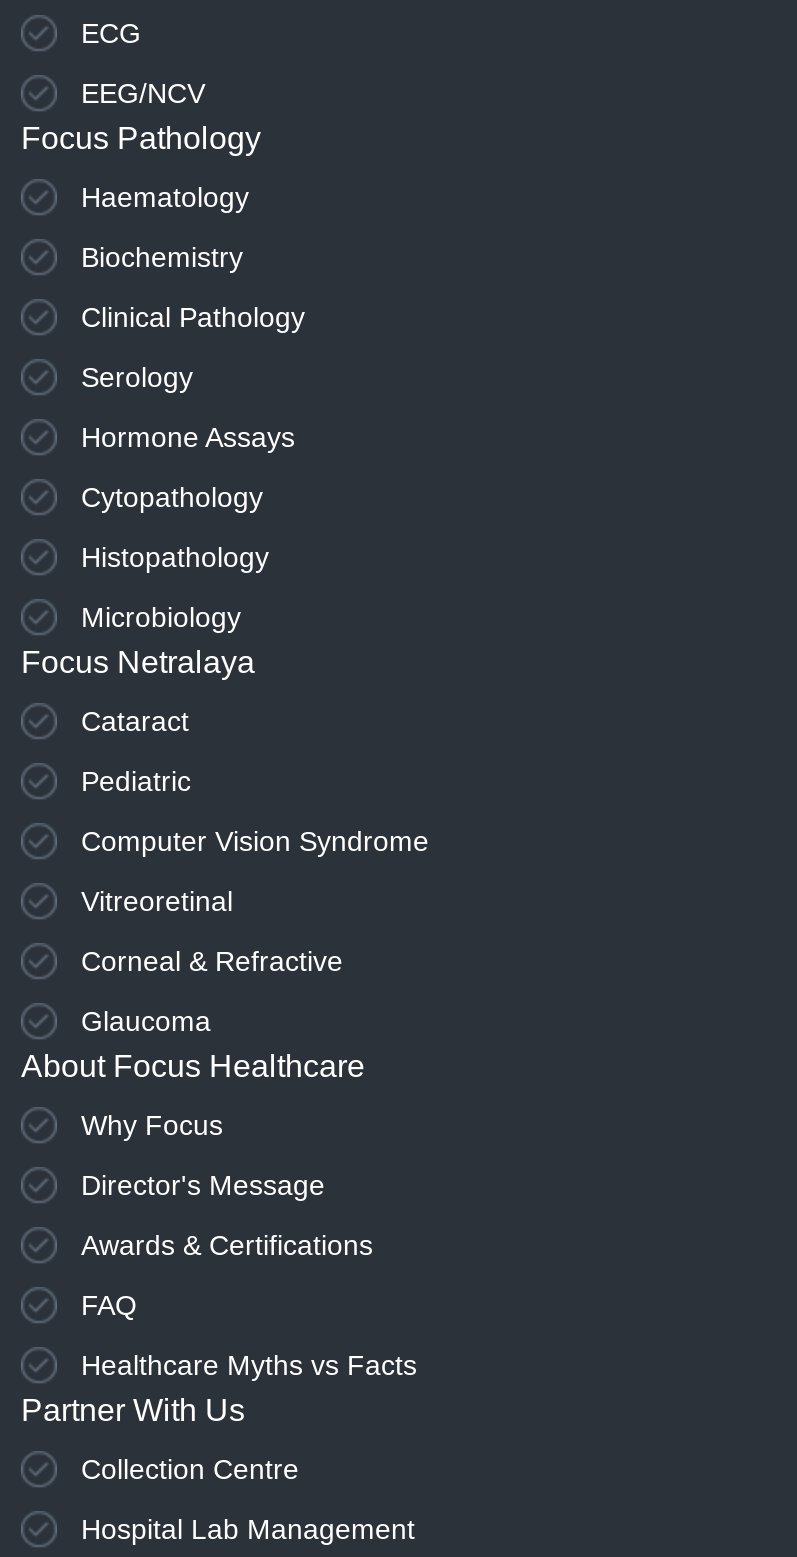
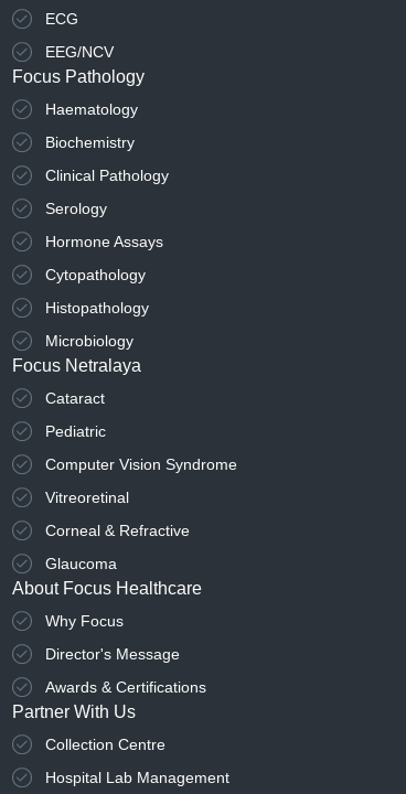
- FAQ
- Healthcare Myths vs Facts
